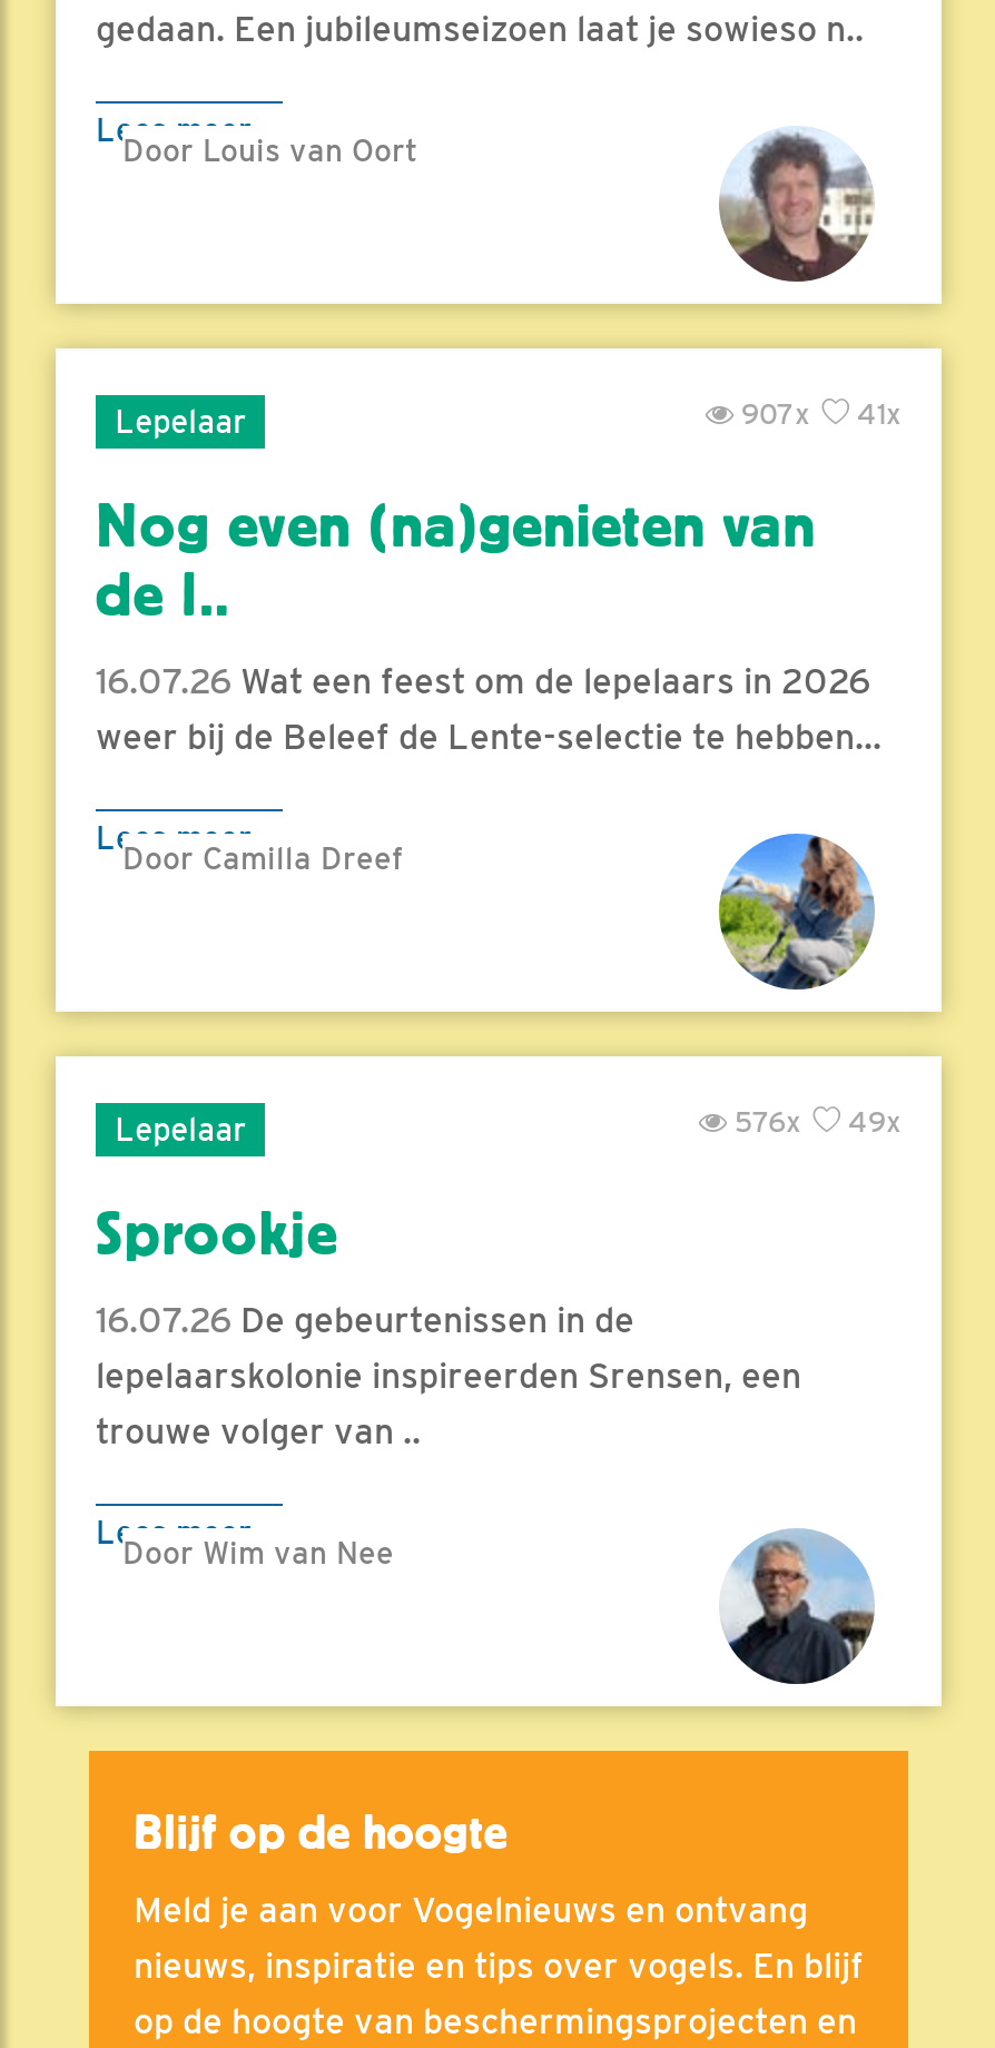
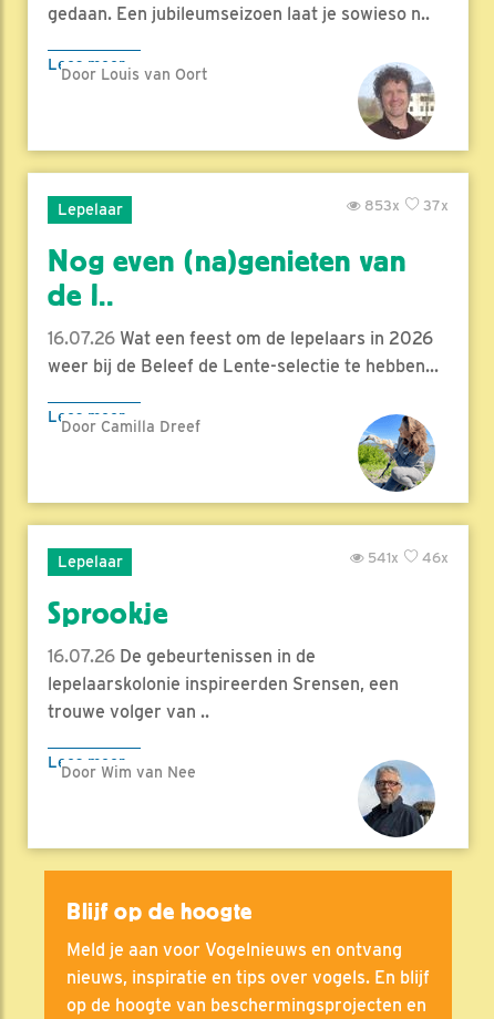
- 41x
- 907x
+ 37x
+ 853x

- 49x
- 576x
+ 46x
+ 541x
